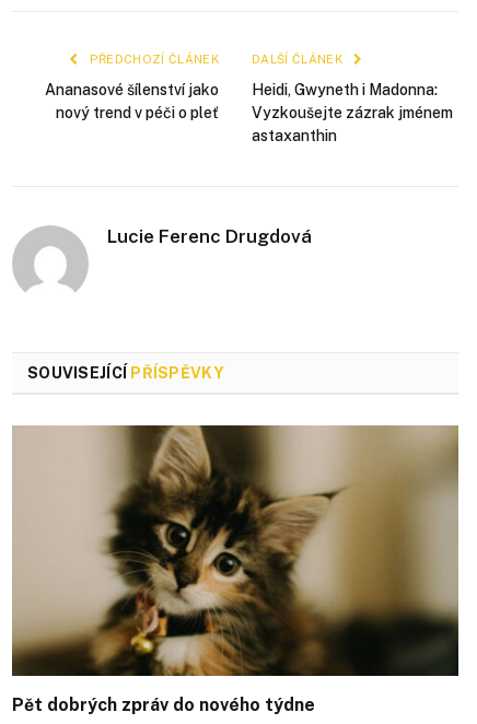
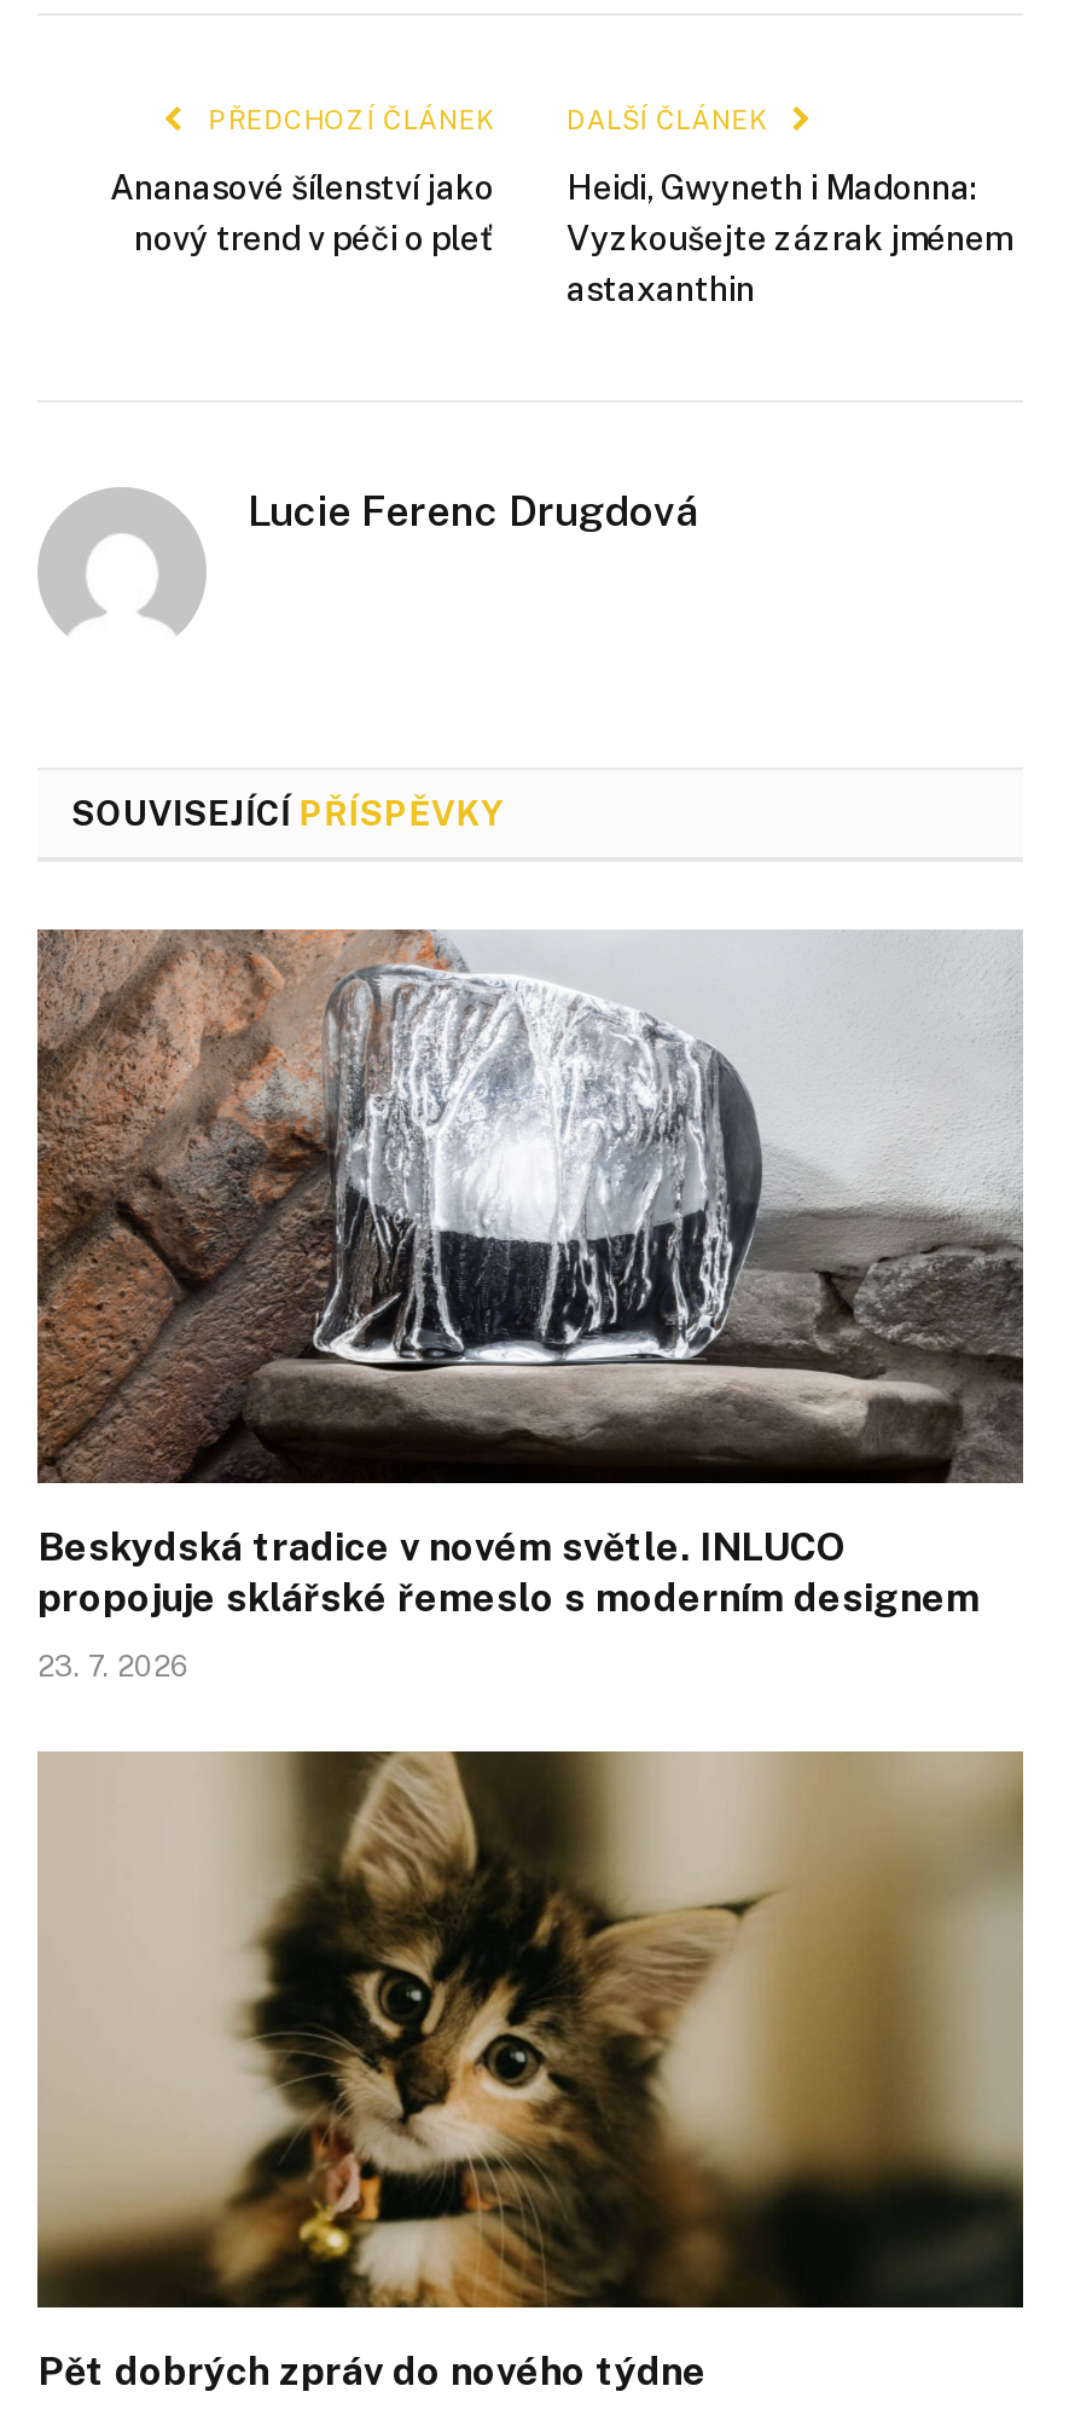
+ [image]
+ Beskydská tradice v novém světle. INLUCO
+ propojuje sklářské řemeslo s moderním designem
+ 23. 7. 2026
